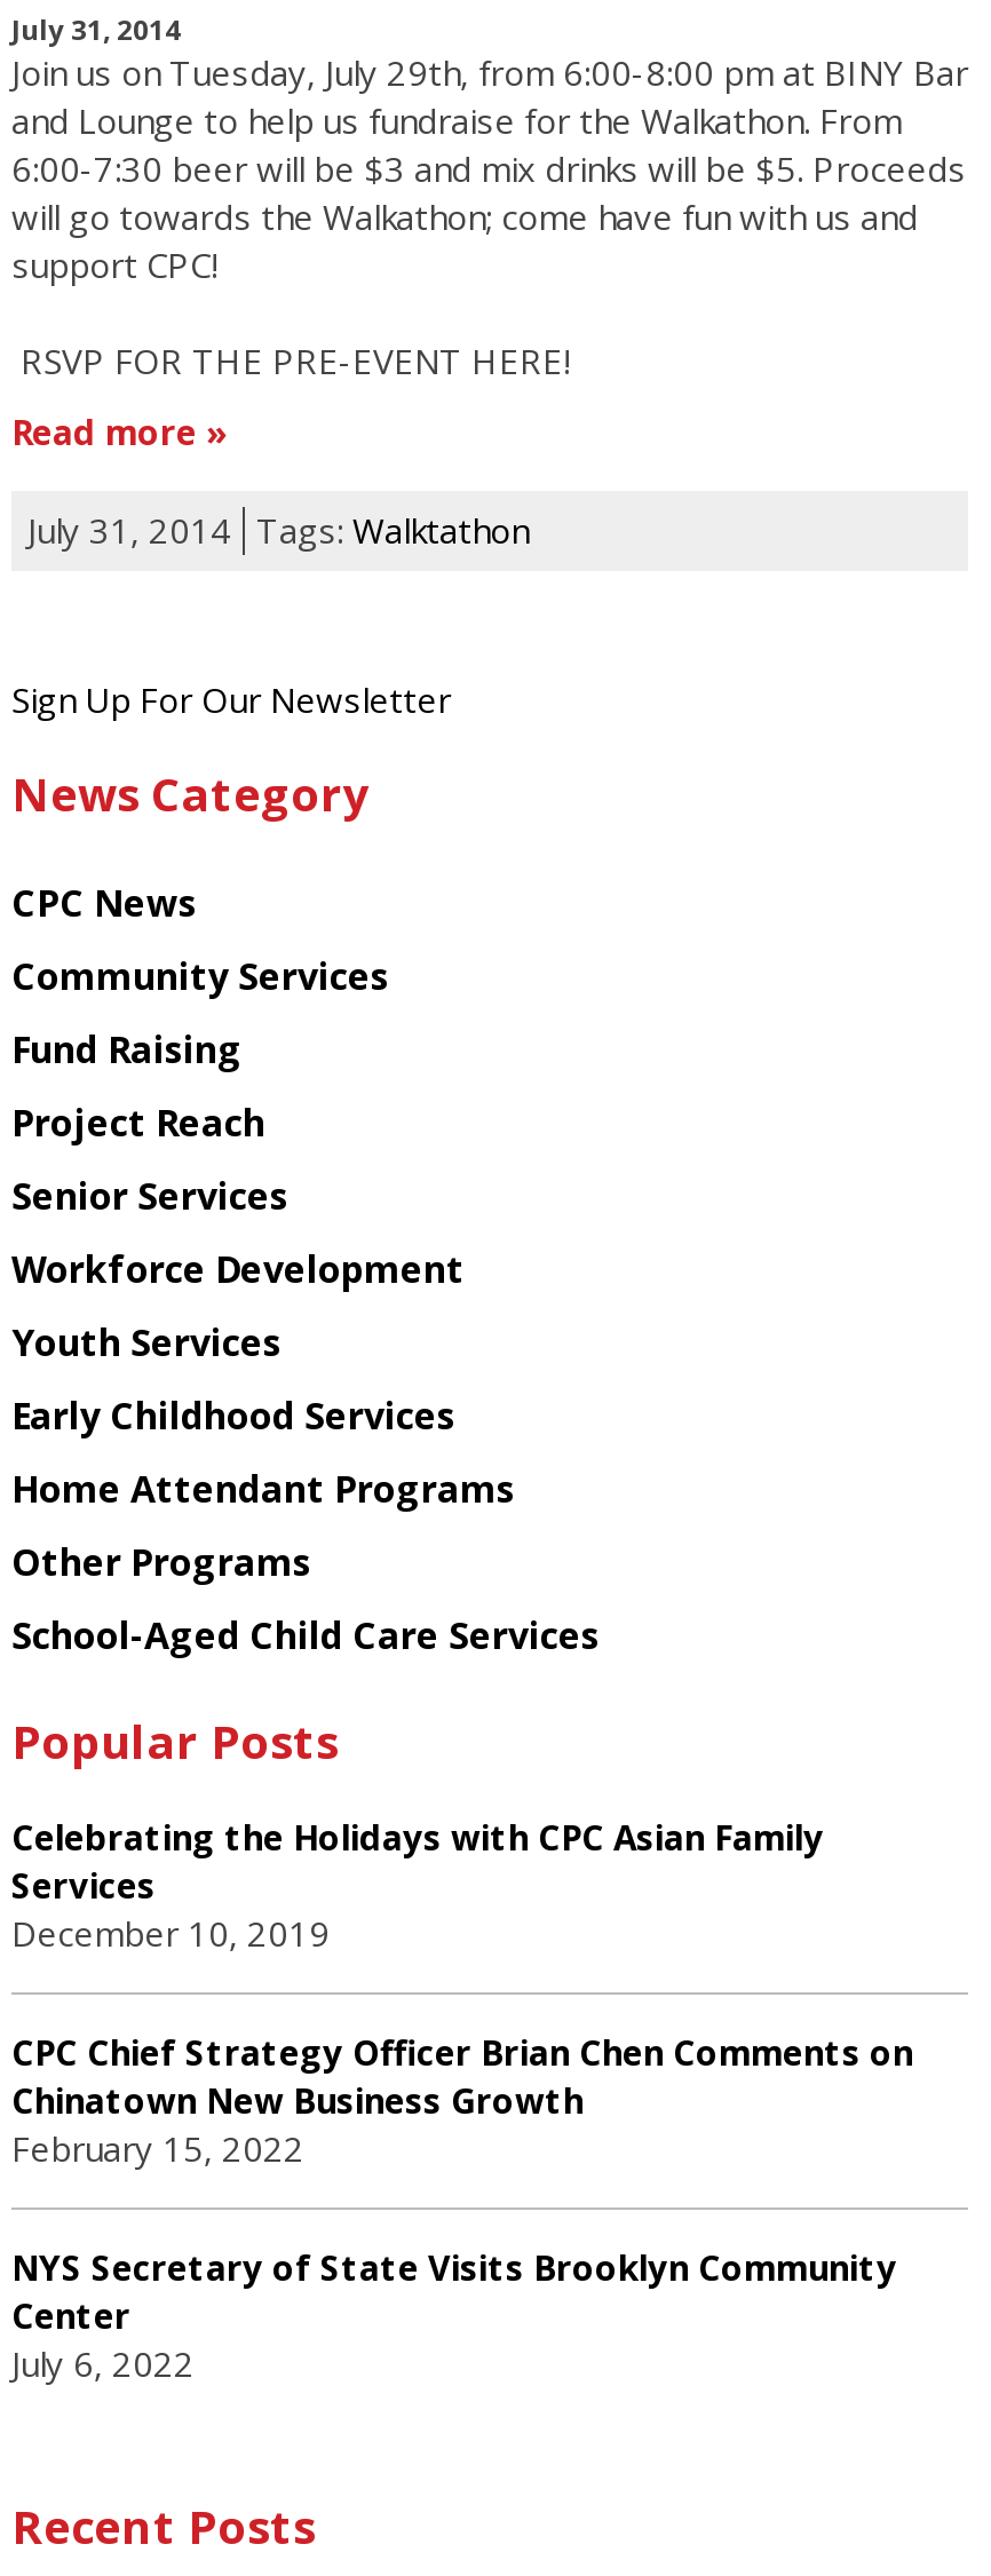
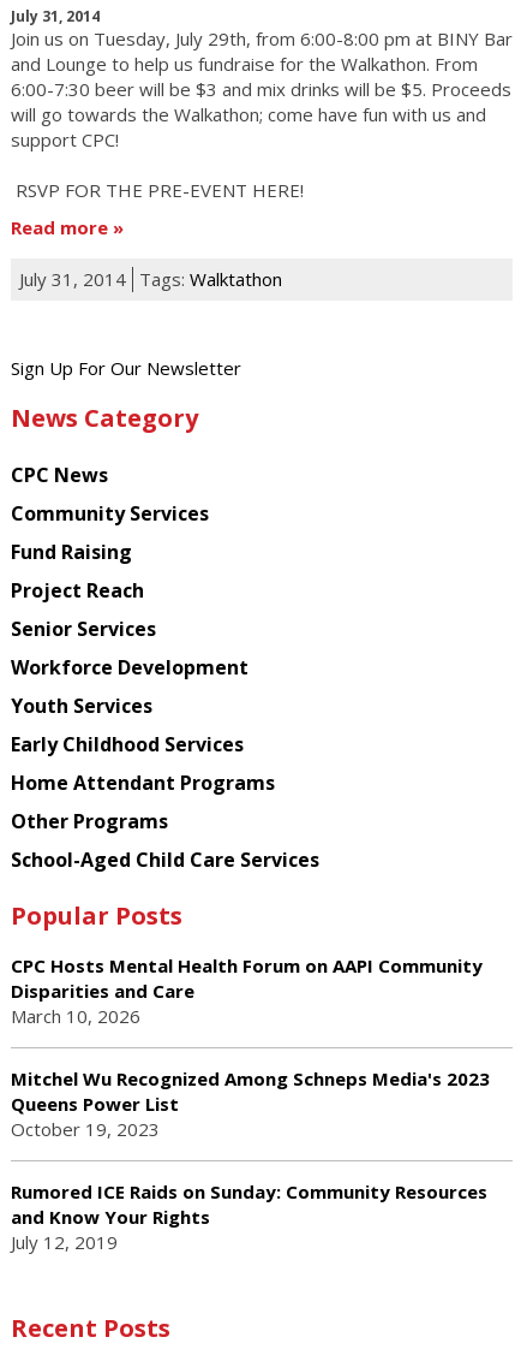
- Celebrating the Holidays with CPC Asian Family
- Services
- December 10, 2019
+ CPC Hosts Mental Health Forum on AAPI Community
+ Disparities and Care
+ March 10, 2026

- CPC Chief Strategy Officer Brian Chen Comments on
- Chinatown New Business Growth
- February 15, 2022
+ Mitchel Wu Recognized Among Schneps Media's 2023
+ Queens Power List
+ October 19, 2023

- NYS Secretary of State Visits Brooklyn Community
- Center
- July 6, 2022
+ Rumored ICE Raids on Sunday: Community Resources
+ and Know Your Rights
+ July 12, 2019
